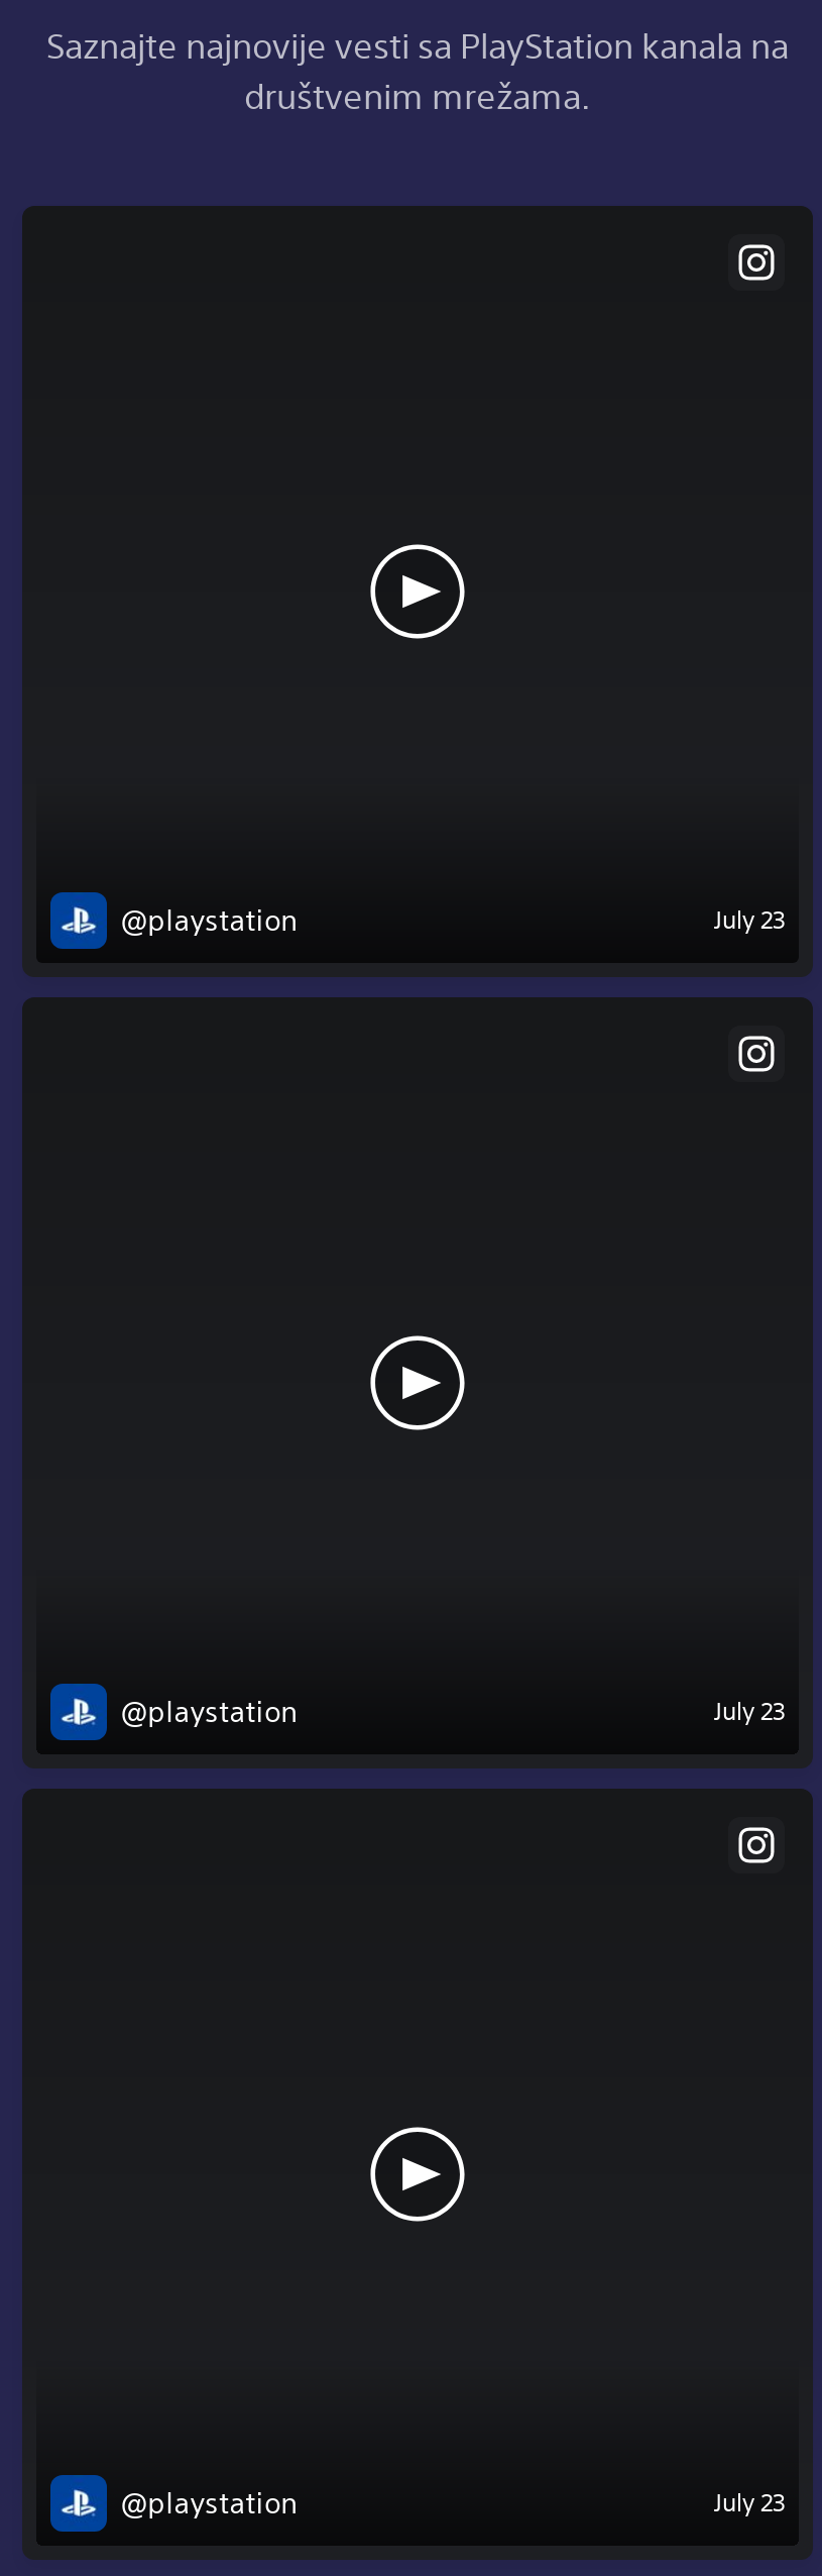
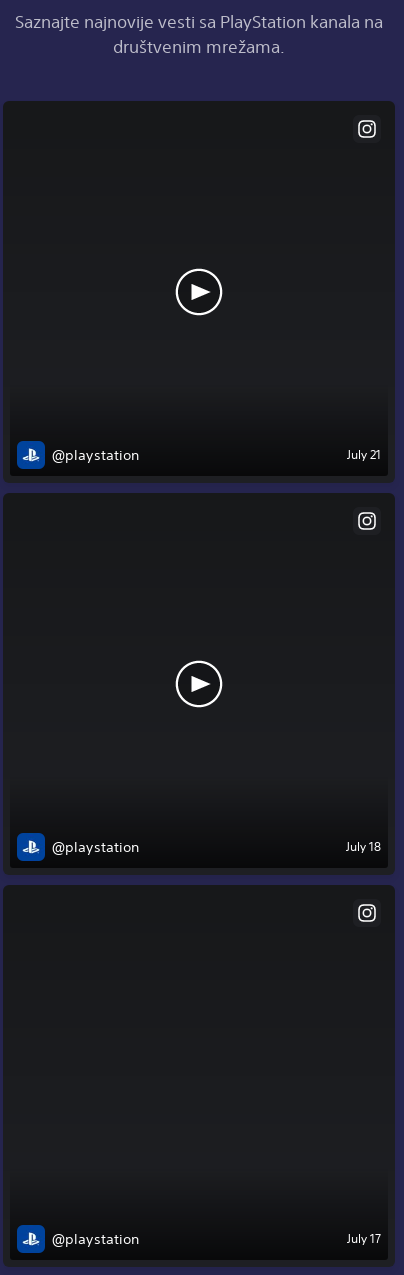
- July 23
+ July 21

- July 23
+ July 18

- [image]

- July 23
+ July 17
